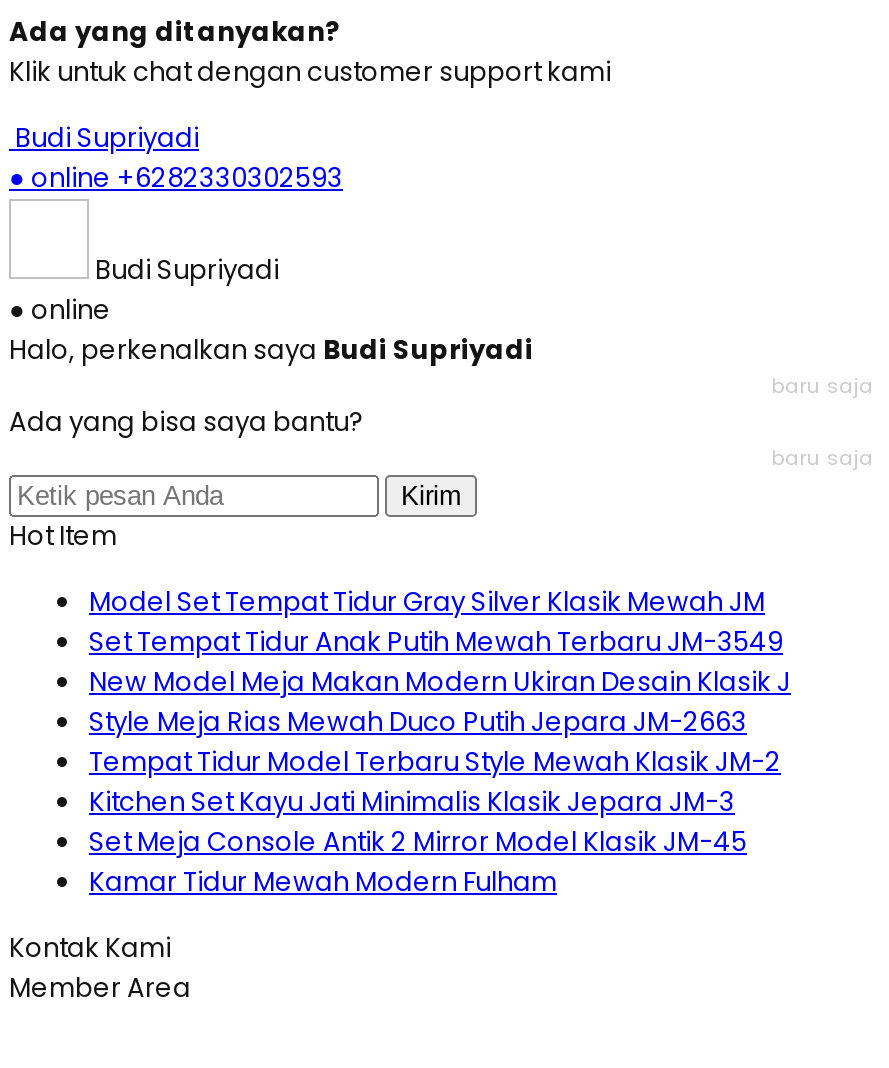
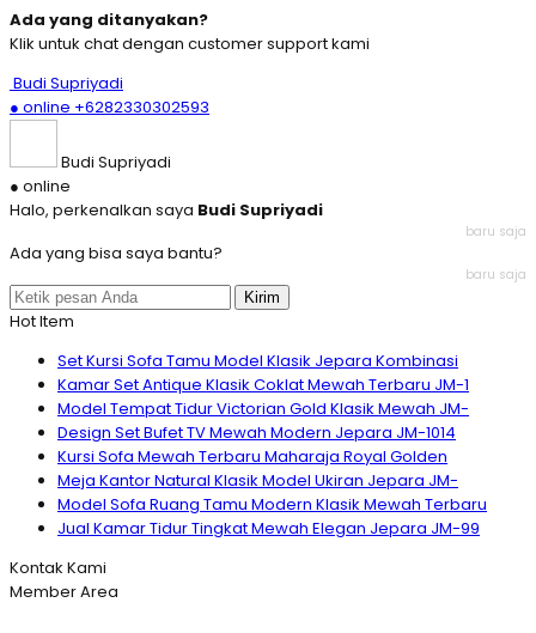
- Model Set Tempat Tidur Gray Silver Klasik Mewah JM
- Set Tempat Tidur Anak Putih Mewah Terbaru JM-3549
- New Model Meja Makan Modern Ukiran Desain Klasik J
- Style Meja Rias Mewah Duco Putih Jepara JM-2663
- Tempat Tidur Model Terbaru Style Mewah Klasik JM-2
- Kitchen Set Kayu Jati Minimalis Klasik Jepara JM-3
- Set Meja Console Antik 2 Mirror Model Klasik JM-45
- Kamar Tidur Mewah Modern Fulham
+ Set Kursi Sofa Tamu Model Klasik Jepara Kombinasi
+ Kamar Set Antique Klasik Coklat Mewah Terbaru JM-1
+ Model Tempat Tidur Victorian Gold Klasik Mewah JM-
+ Design Set Bufet TV Mewah Modern Jepara JM-1014
+ Kursi Sofa Mewah Terbaru Maharaja Royal Golden
+ Meja Kantor Natural Klasik Model Ukiran Jepara JM-
+ Model Sofa Ruang Tamu Modern Klasik Mewah Terbaru
+ Jual Kamar Tidur Tingkat Mewah Elegan Jepara JM-99
